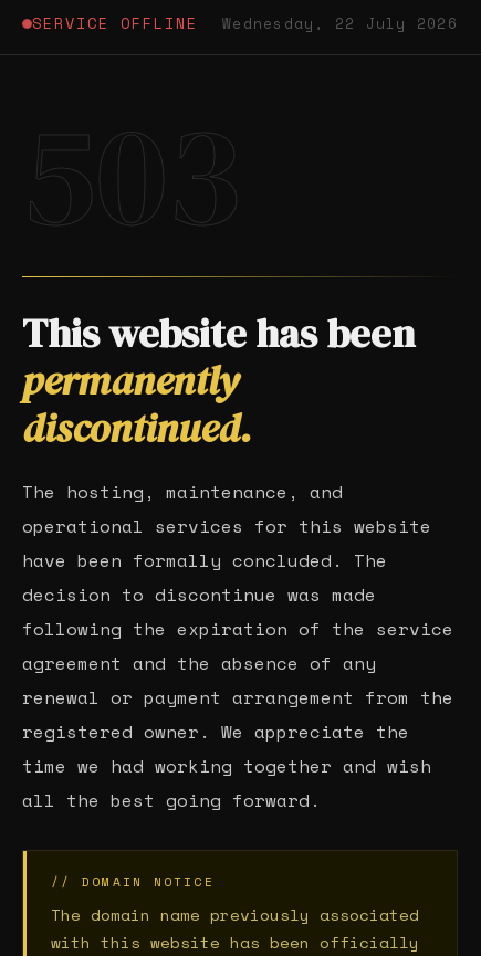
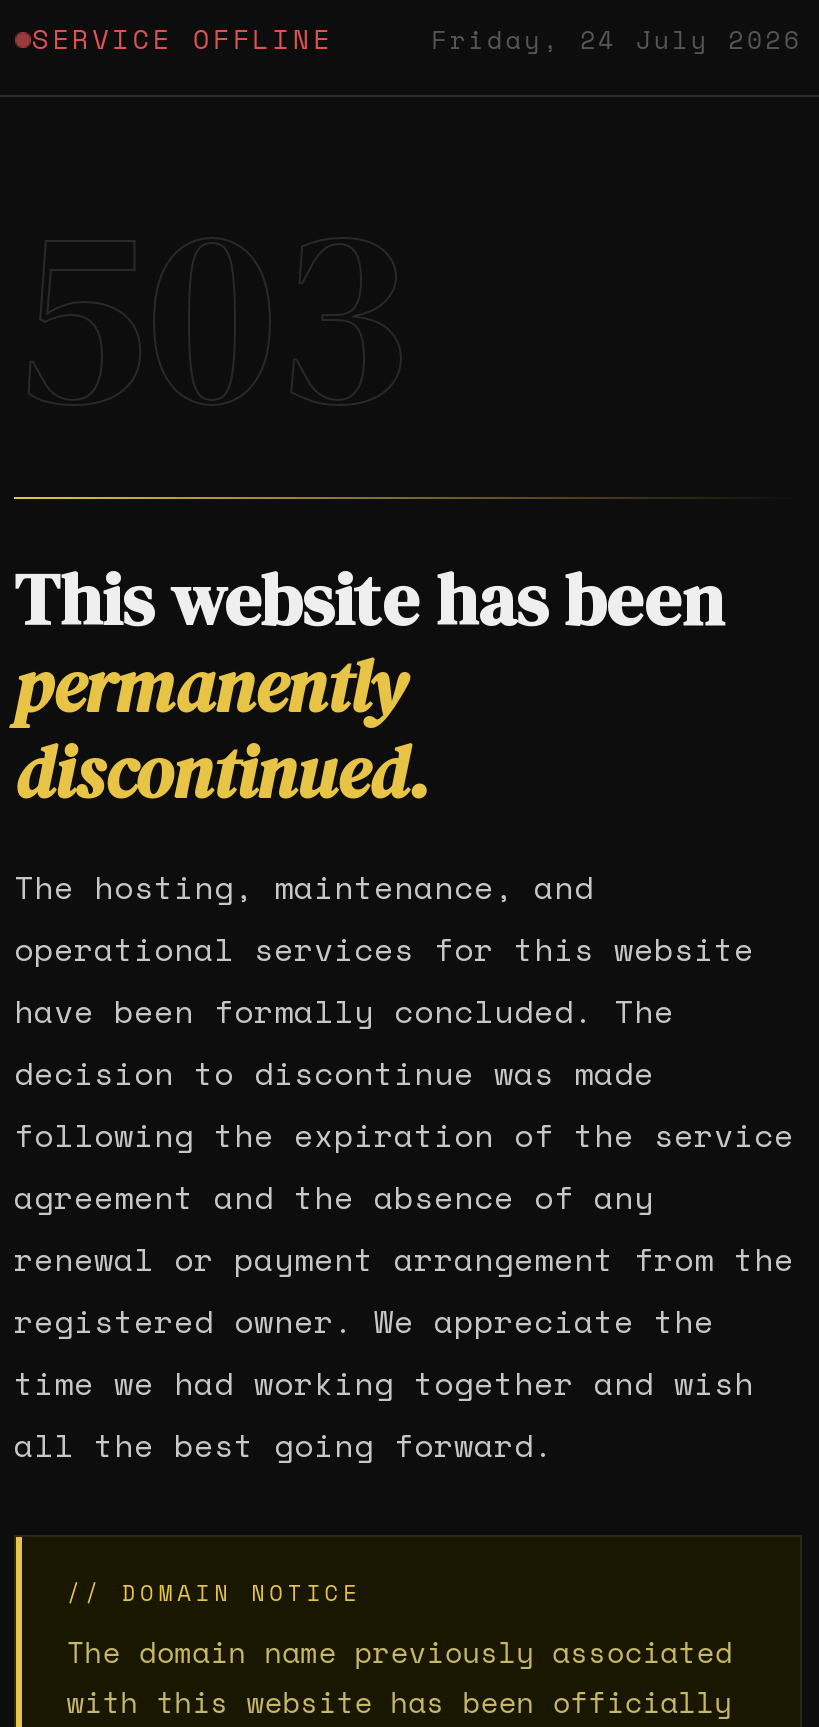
- Wednesday, 22 July 2026
+ Friday, 24 July 2026
